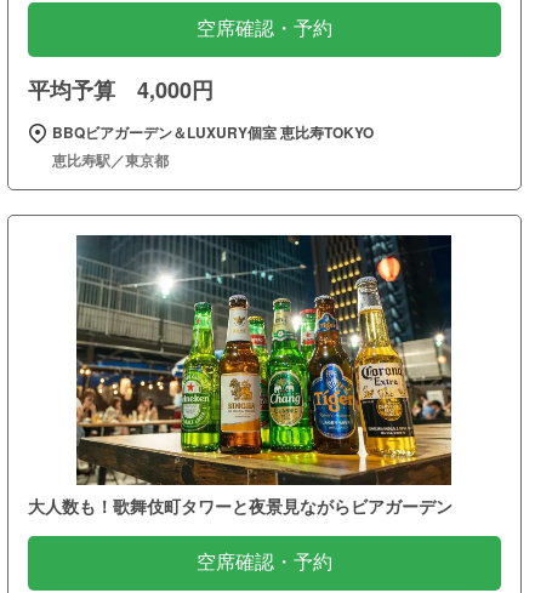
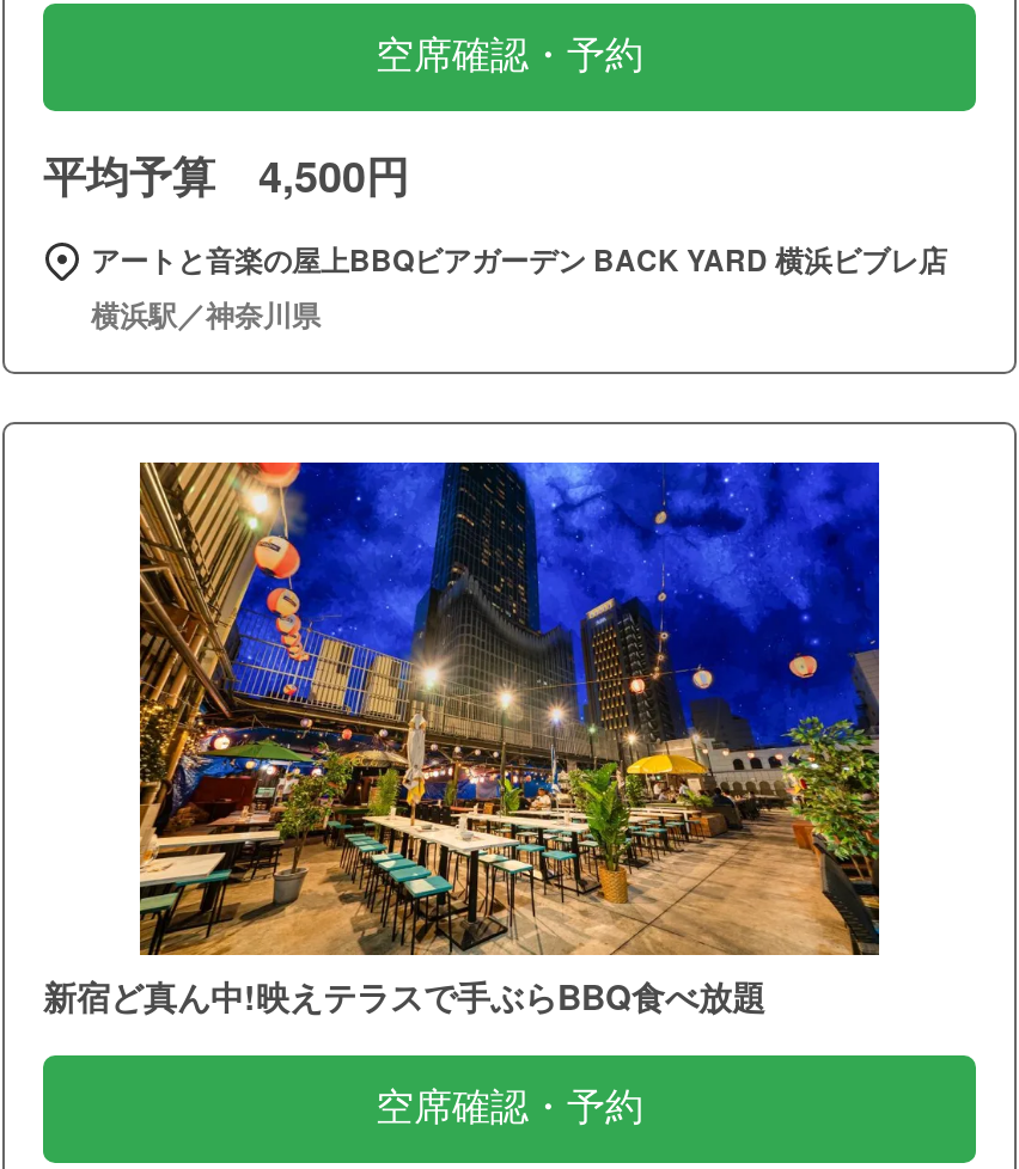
- 平均予算 4,000円
+ 平均予算 4,500円

- BBQビアガーデン＆LUXURY個室 恵比寿TOKYO
- 恵比寿駅／東京都
+ アートと音楽の屋上BBQビアガーデン BACK YARD 横浜ビブレ店
+ 横浜駅／神奈川県

- [image]
- 大人数も！歌舞伎町タワーと夜景見ながらビアガーデン
+ [image]
+ 新宿ど真ん中!映えテラスで手ぶらBBQ食べ放題
